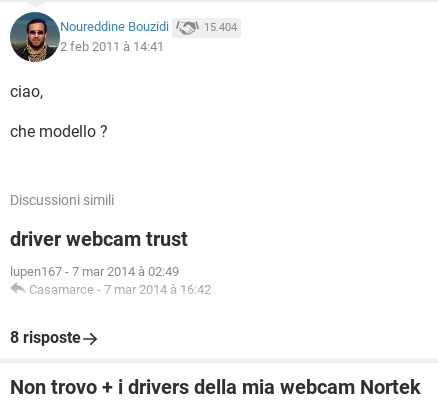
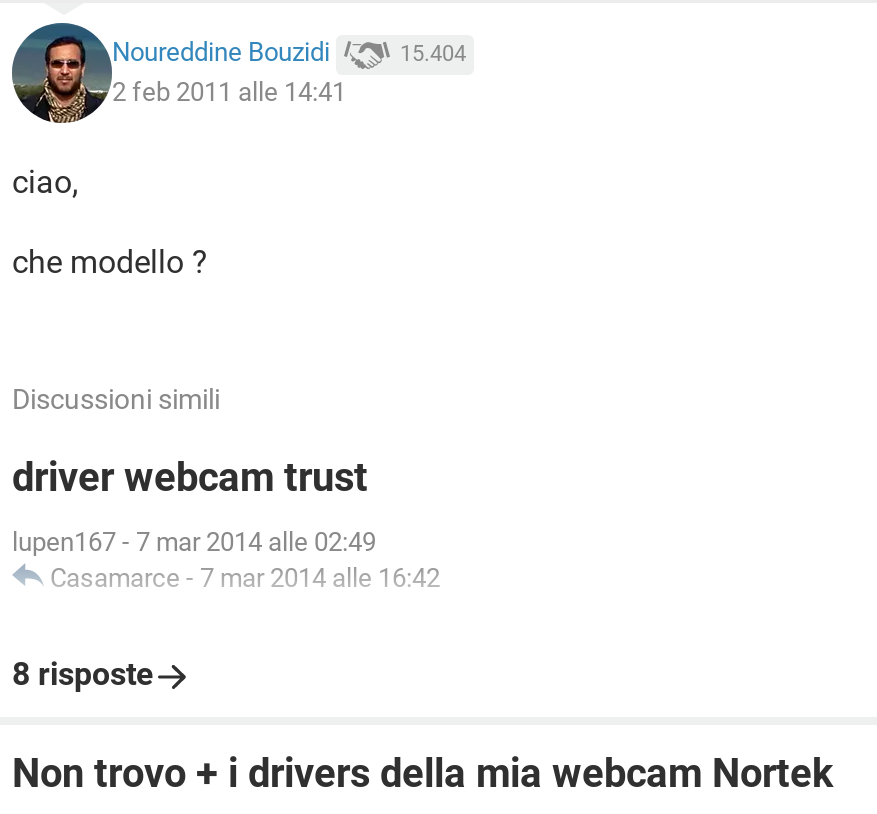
- 2 feb 2011 à 14:41
+ 2 feb 2011 alle 14:41

- lupen167 - 7 mar 2014 à 02:49
+ lupen167 - 7 mar 2014 alle 02:49

- Casamarce - 7 mar 2014 à 16:42
+ Casamarce - 7 mar 2014 alle 16:42
